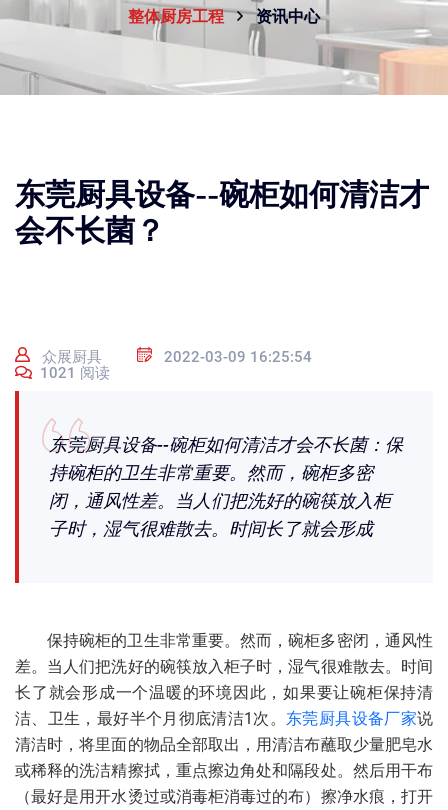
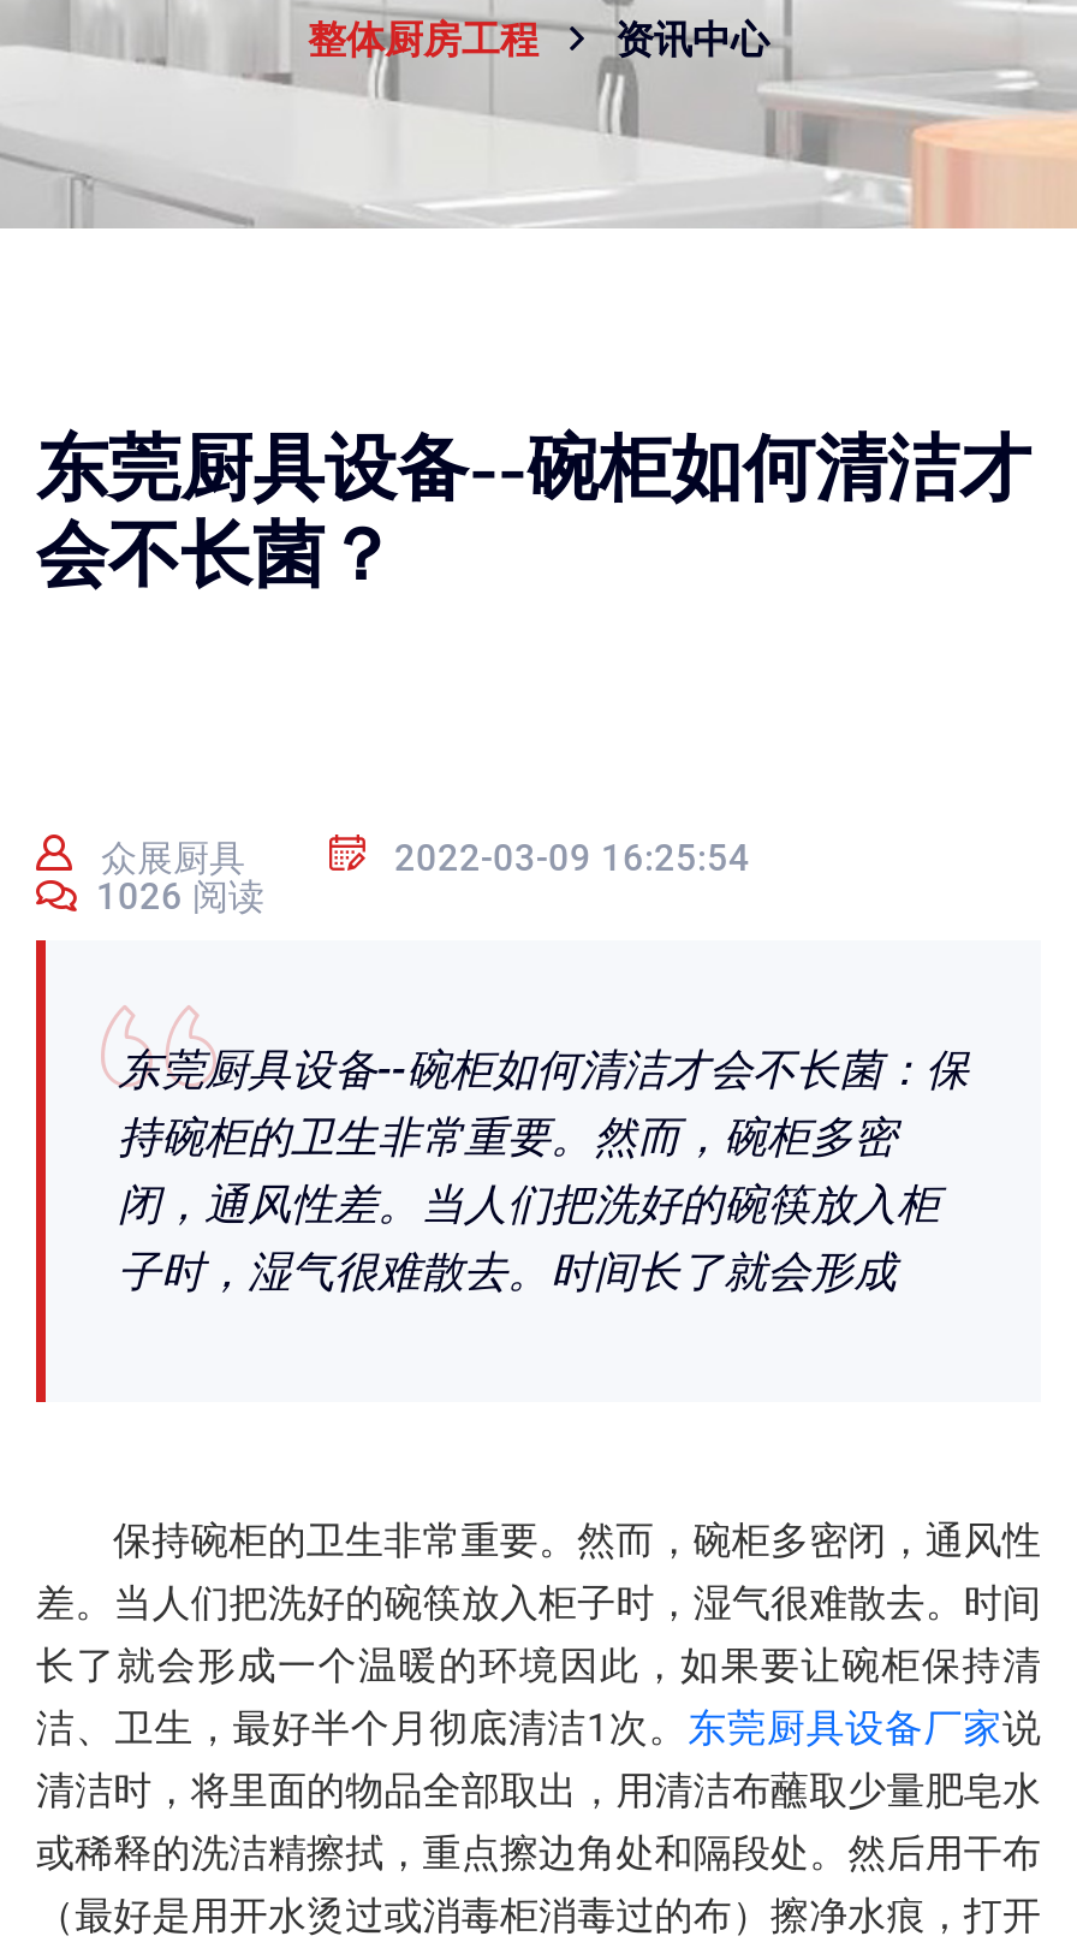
- 1021 阅读
+ 1026 阅读
